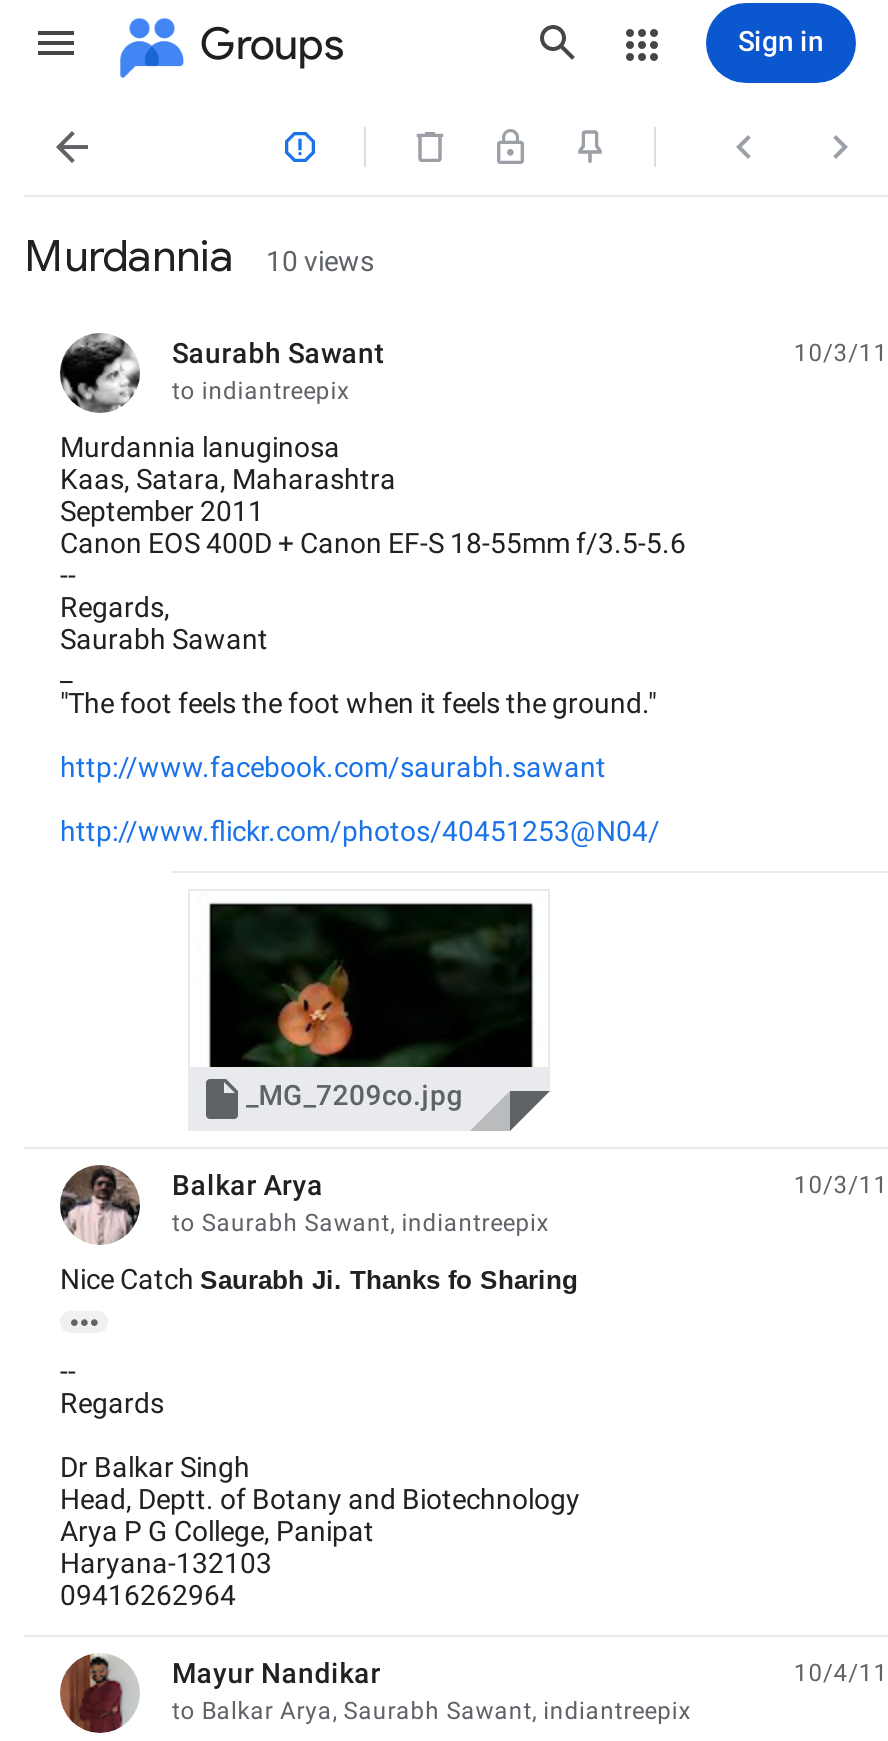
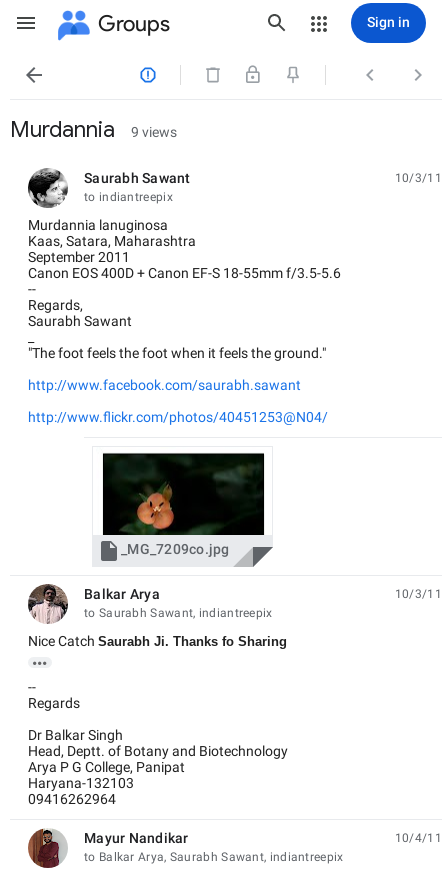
- Murdannia 10 views
+ Murdannia 9 views
